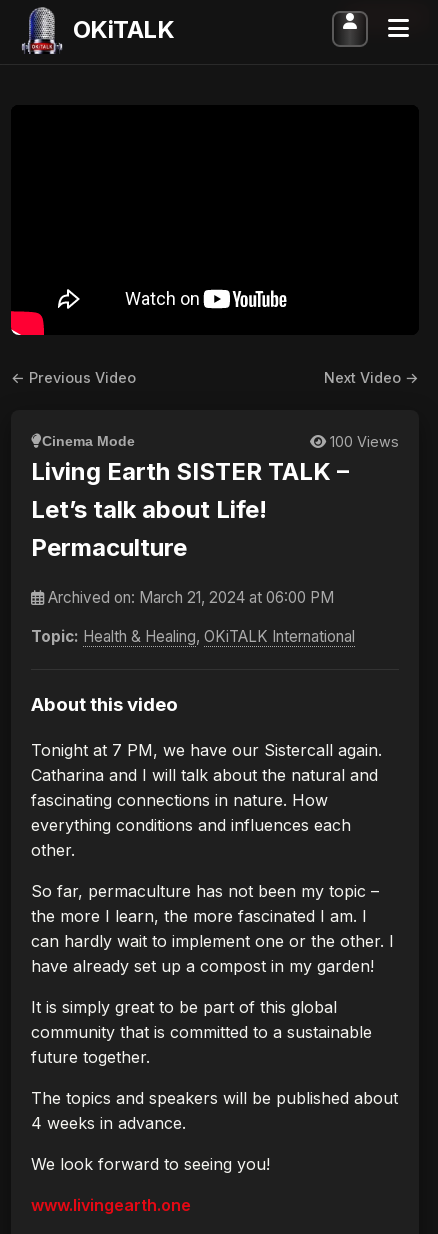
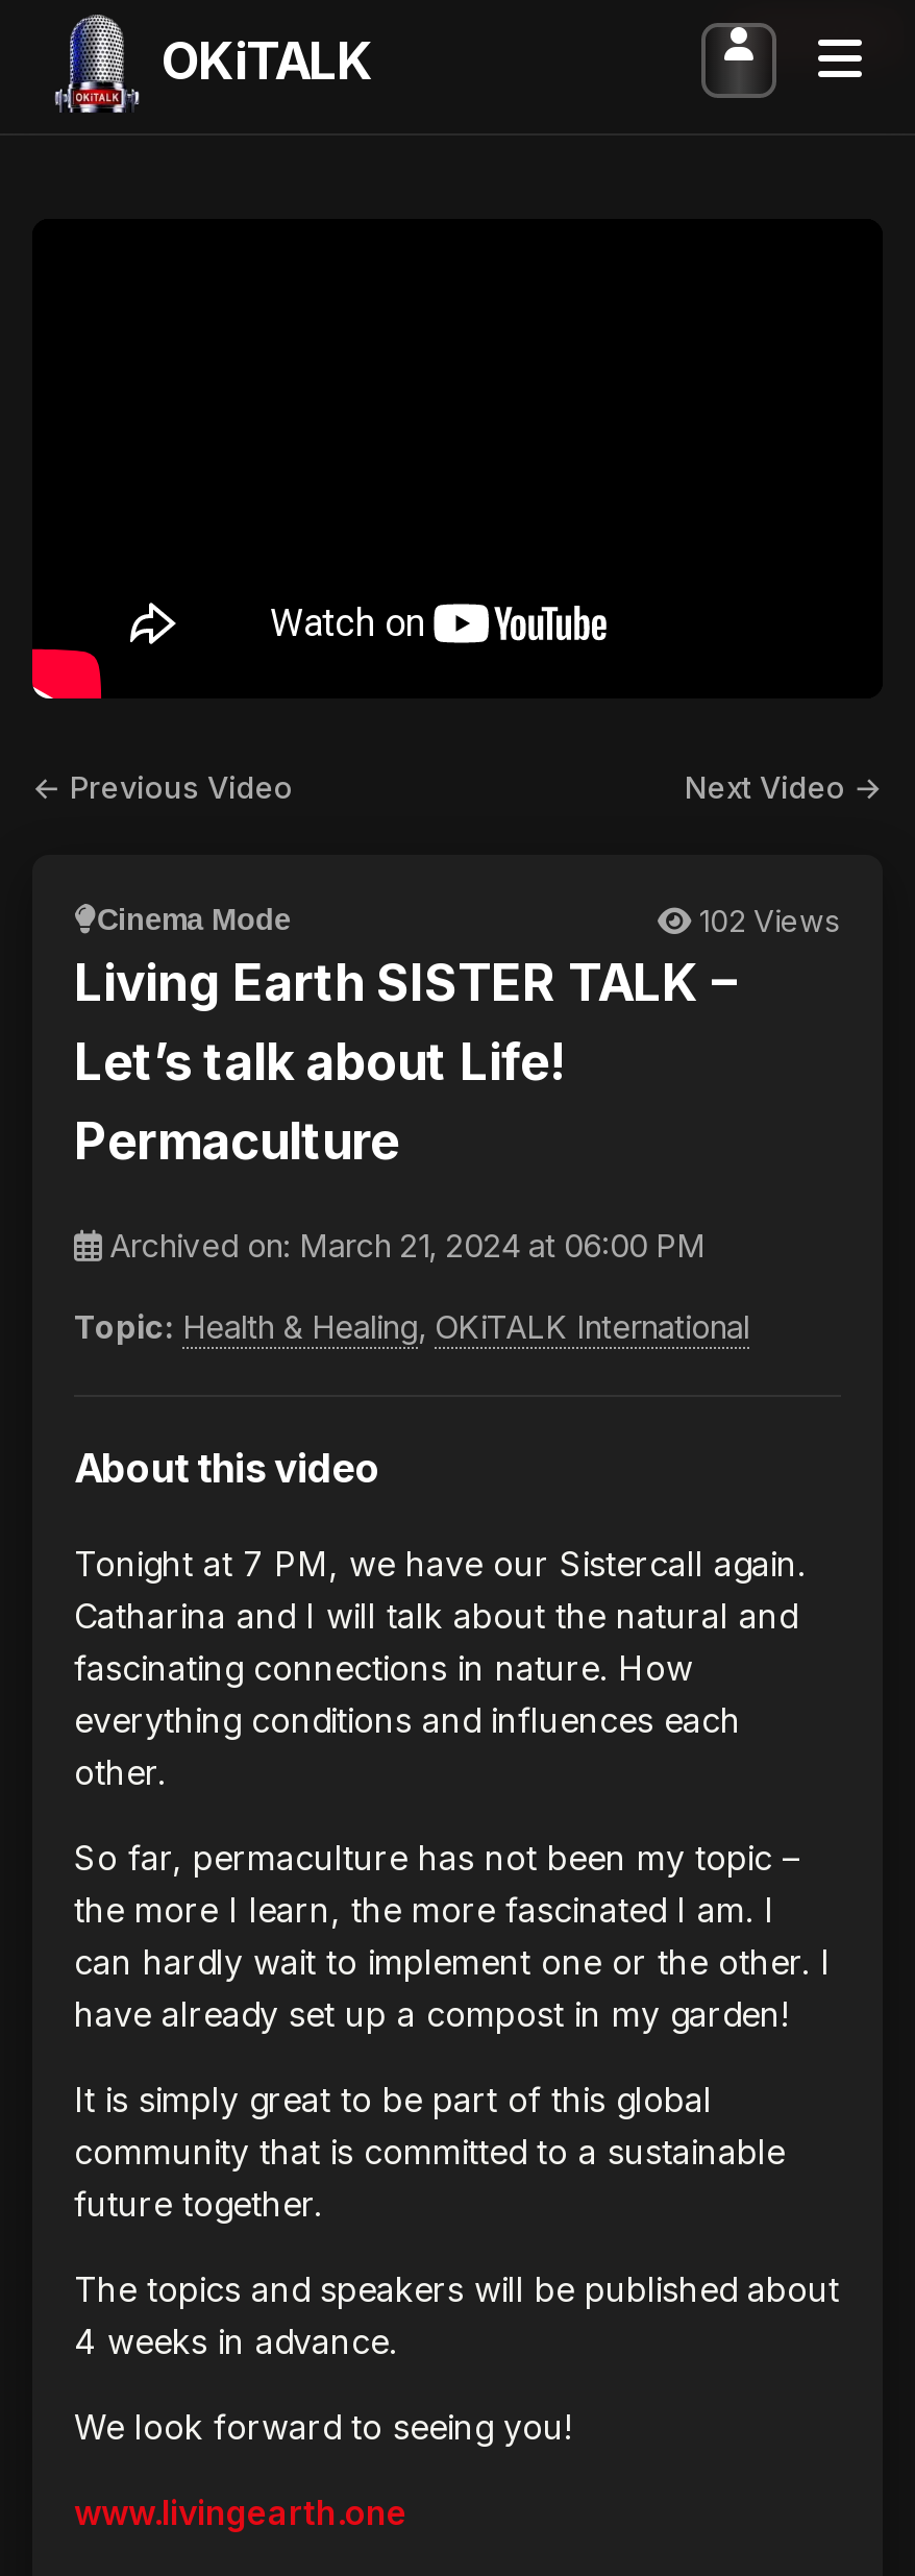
- 100 Views
+ 102 Views
